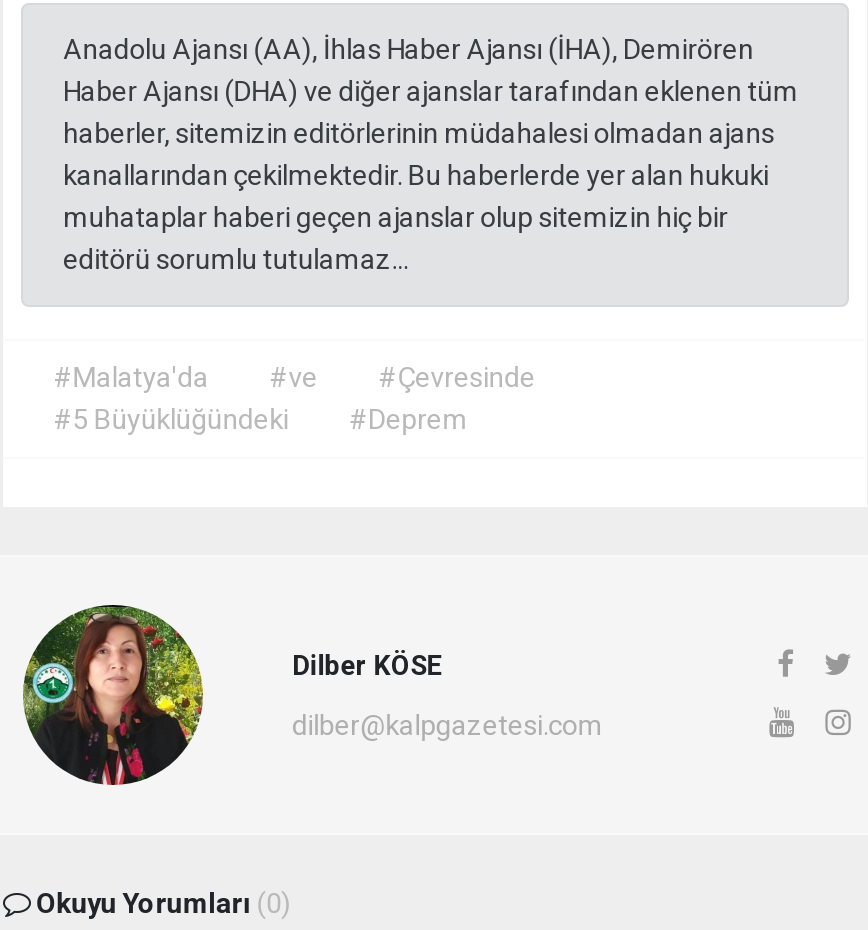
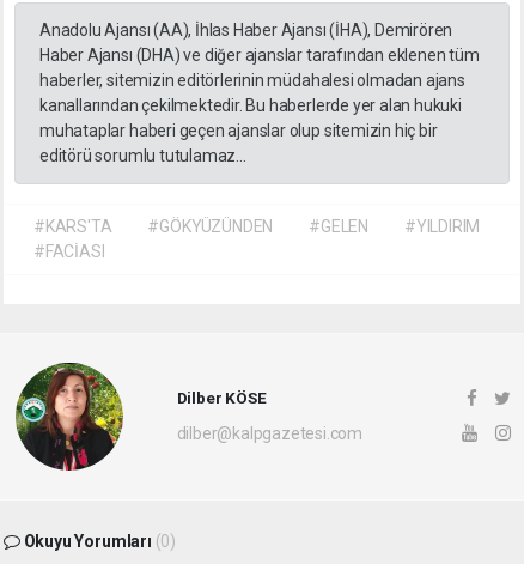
- #Malatya'da
- #ve
- #Çevresinde
- #5 Büyüklüğündeki
- #Deprem
+ #KARS'TA
+ #GÖKYÜZÜNDEN
+ #GELEN
+ #YILDIRIM
+ #FACİASI
